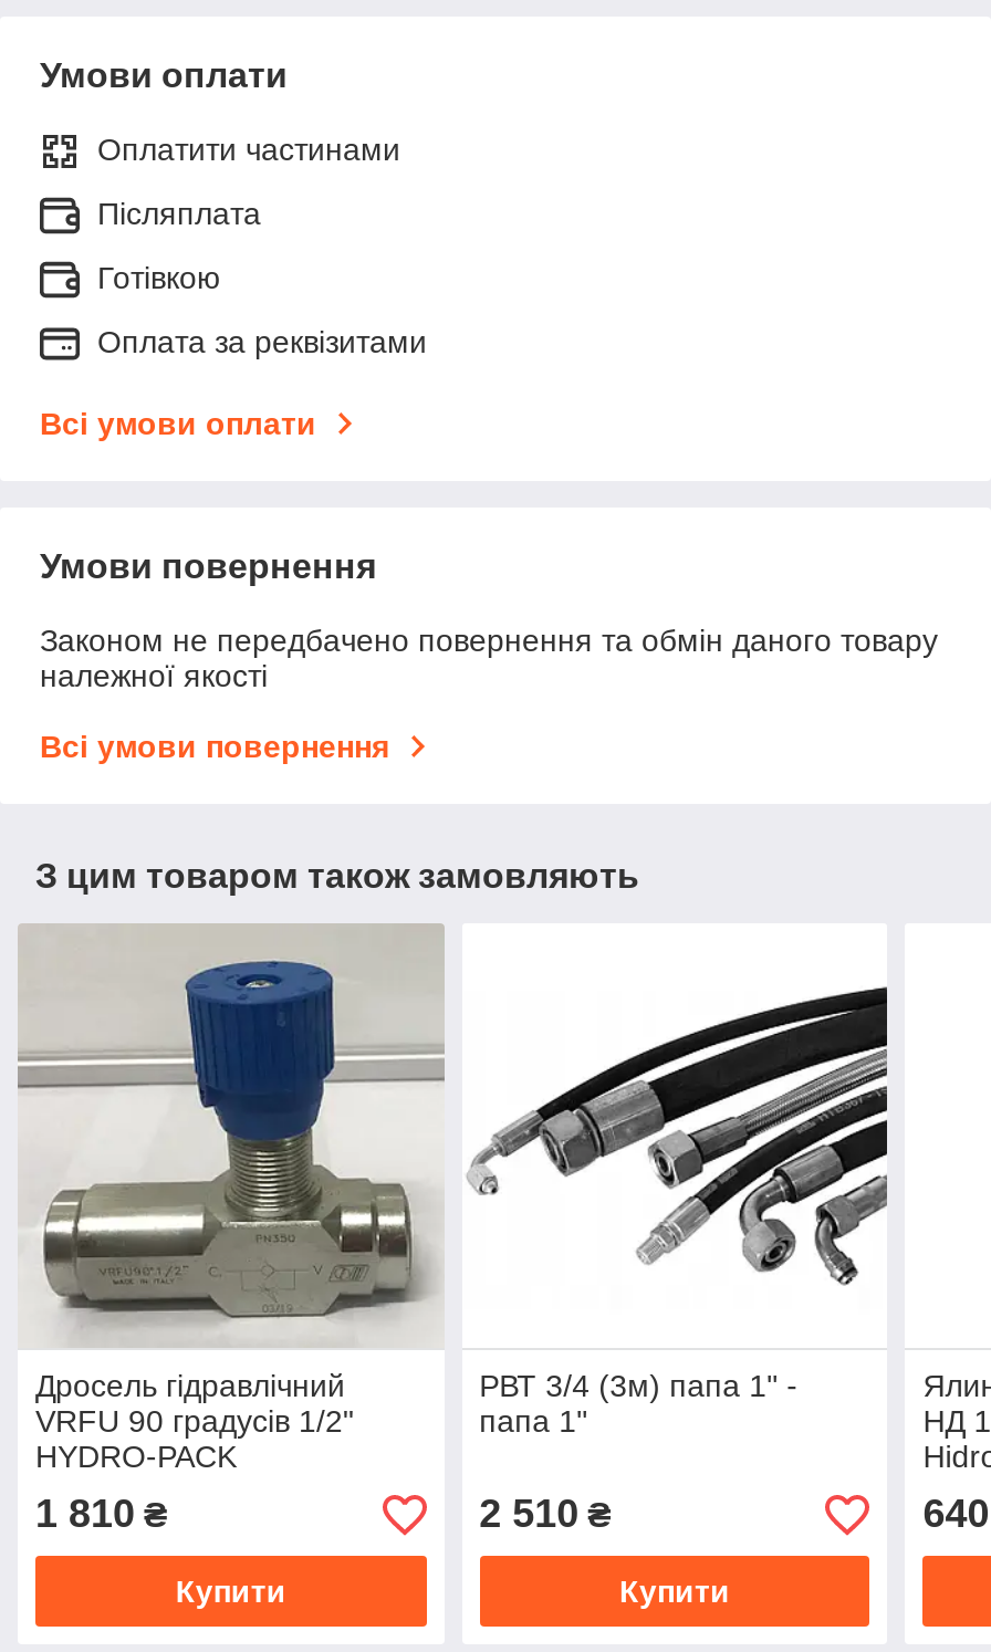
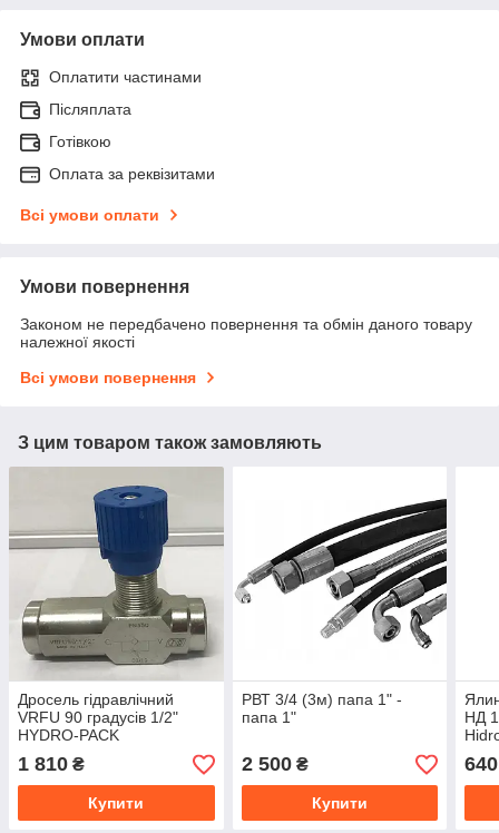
- 2 510 ₴
+ 2 500 ₴
